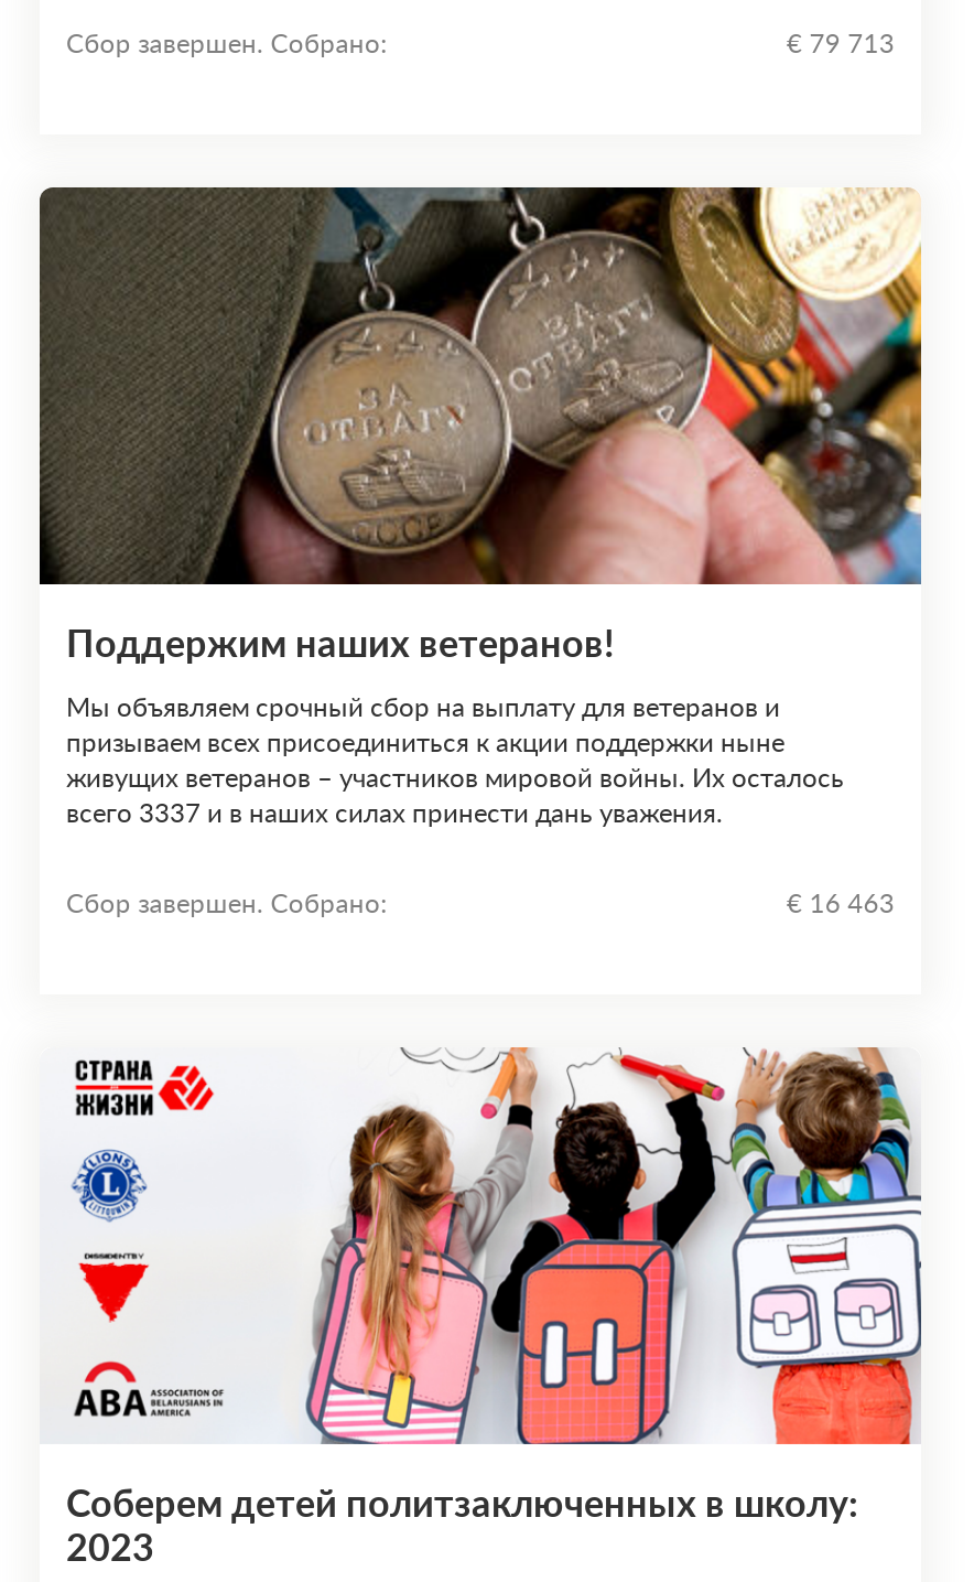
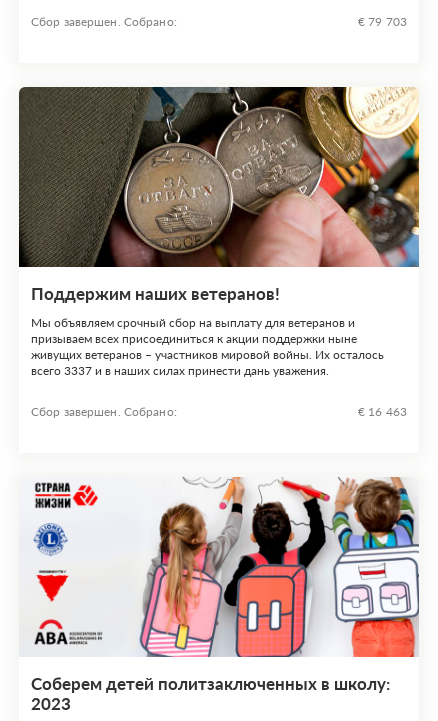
- € 79 713
+ € 79 703
